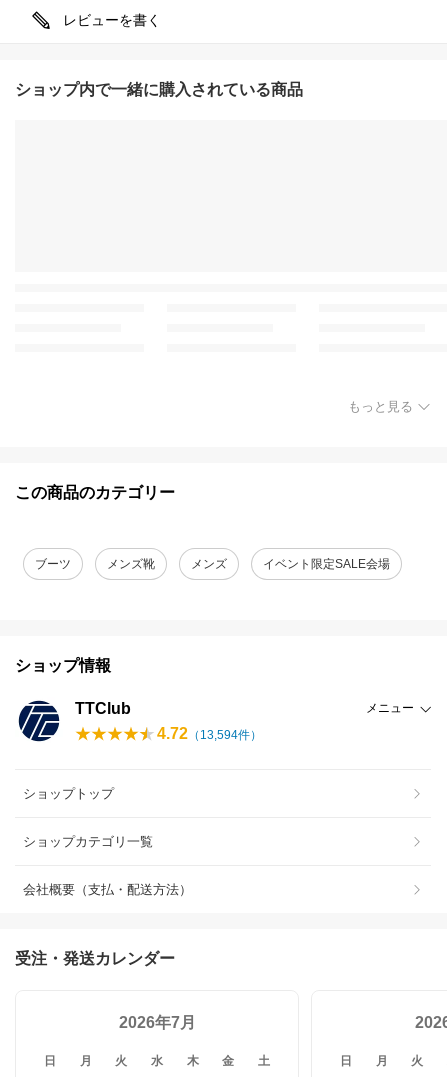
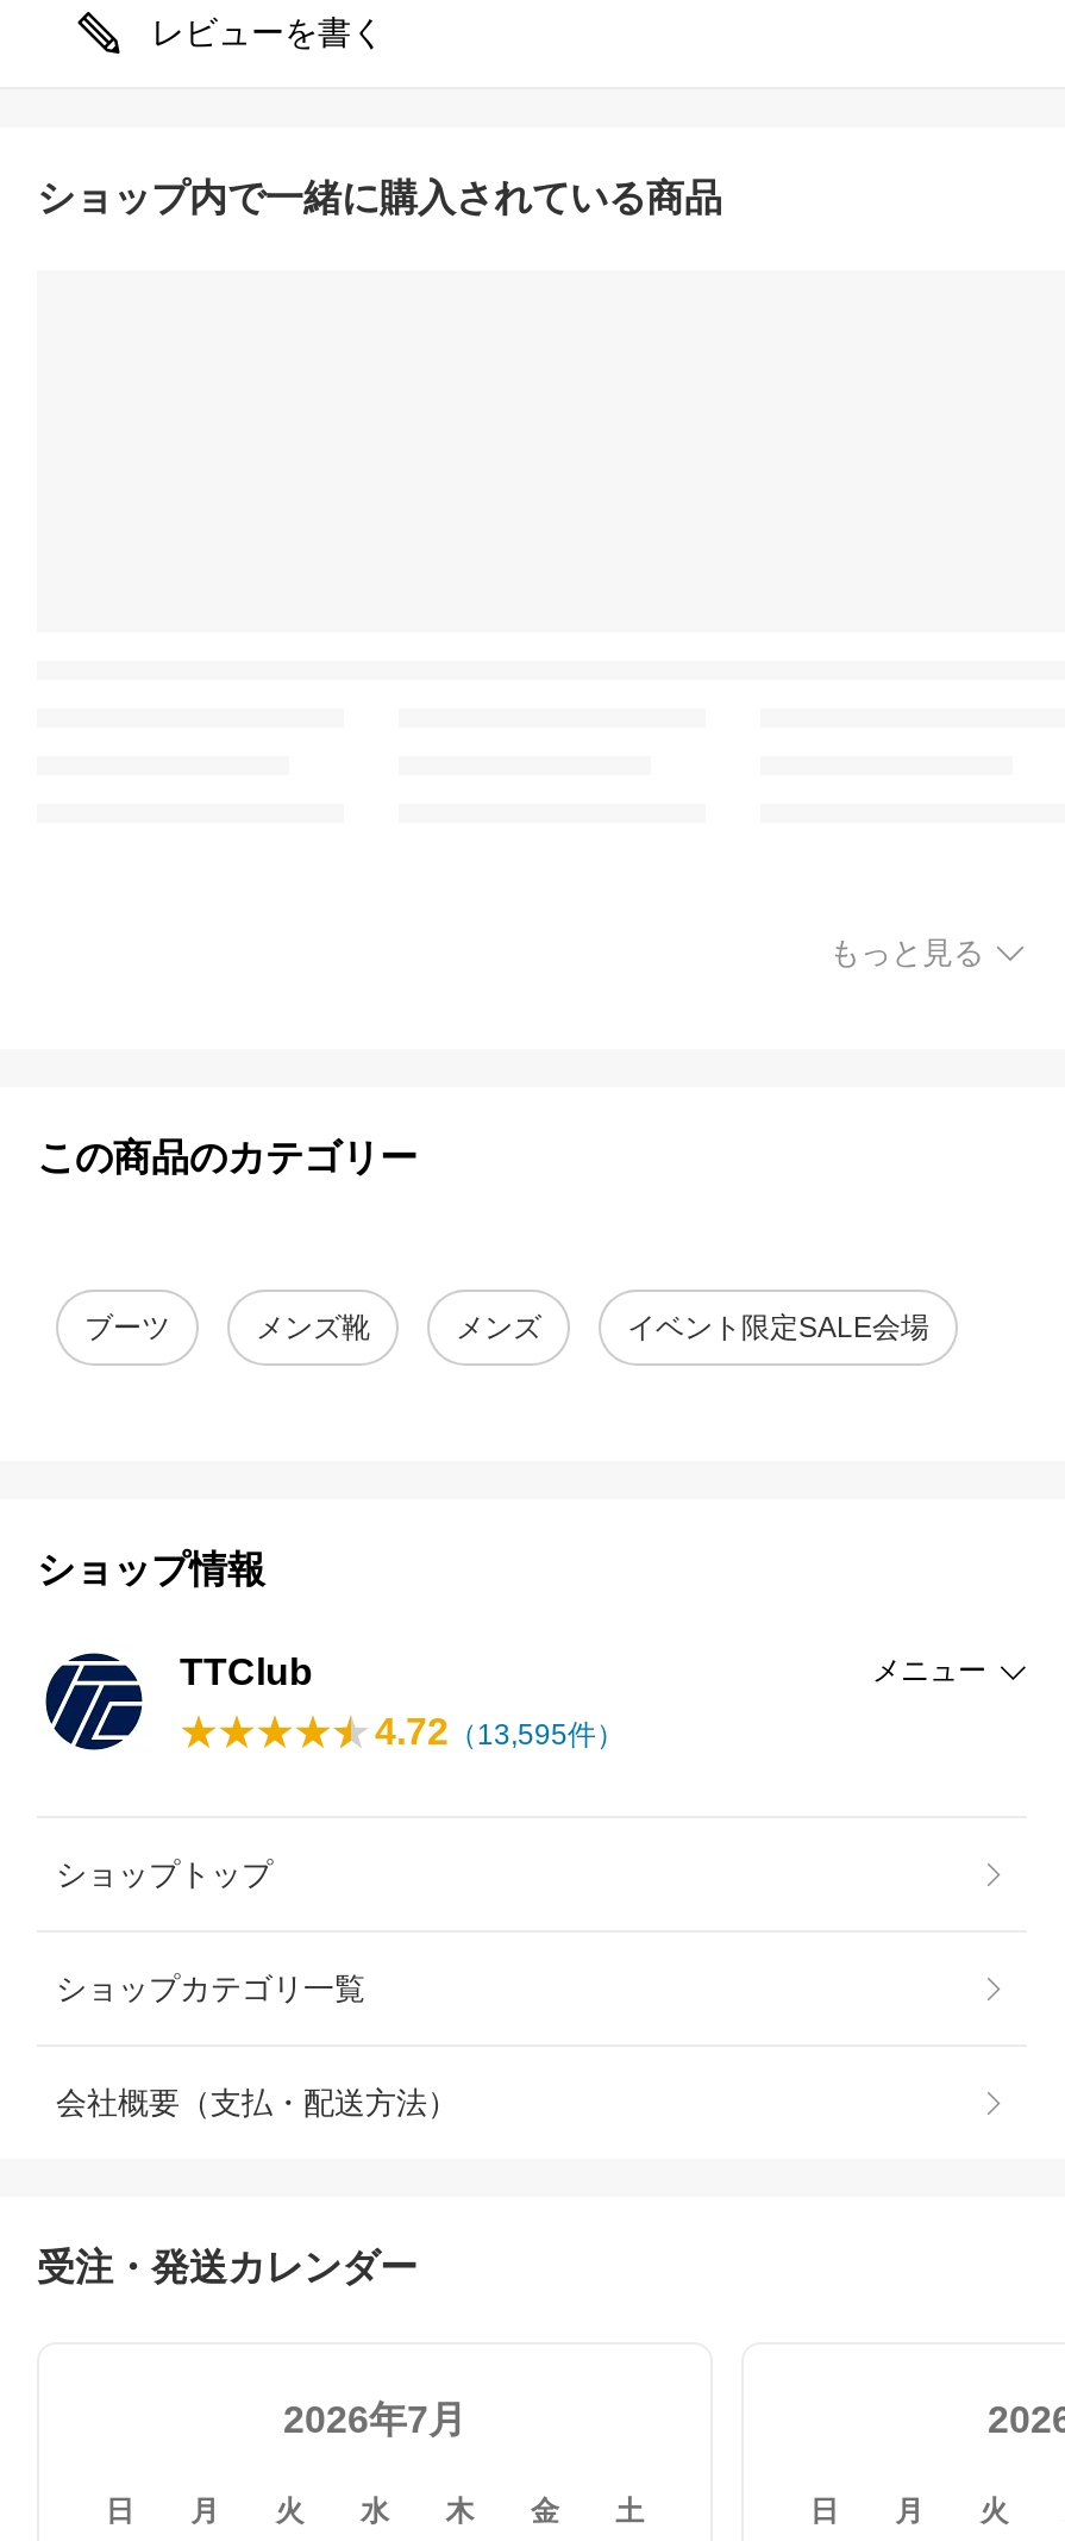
- 4.72（13,594件）
+ 4.72（13,595件）
